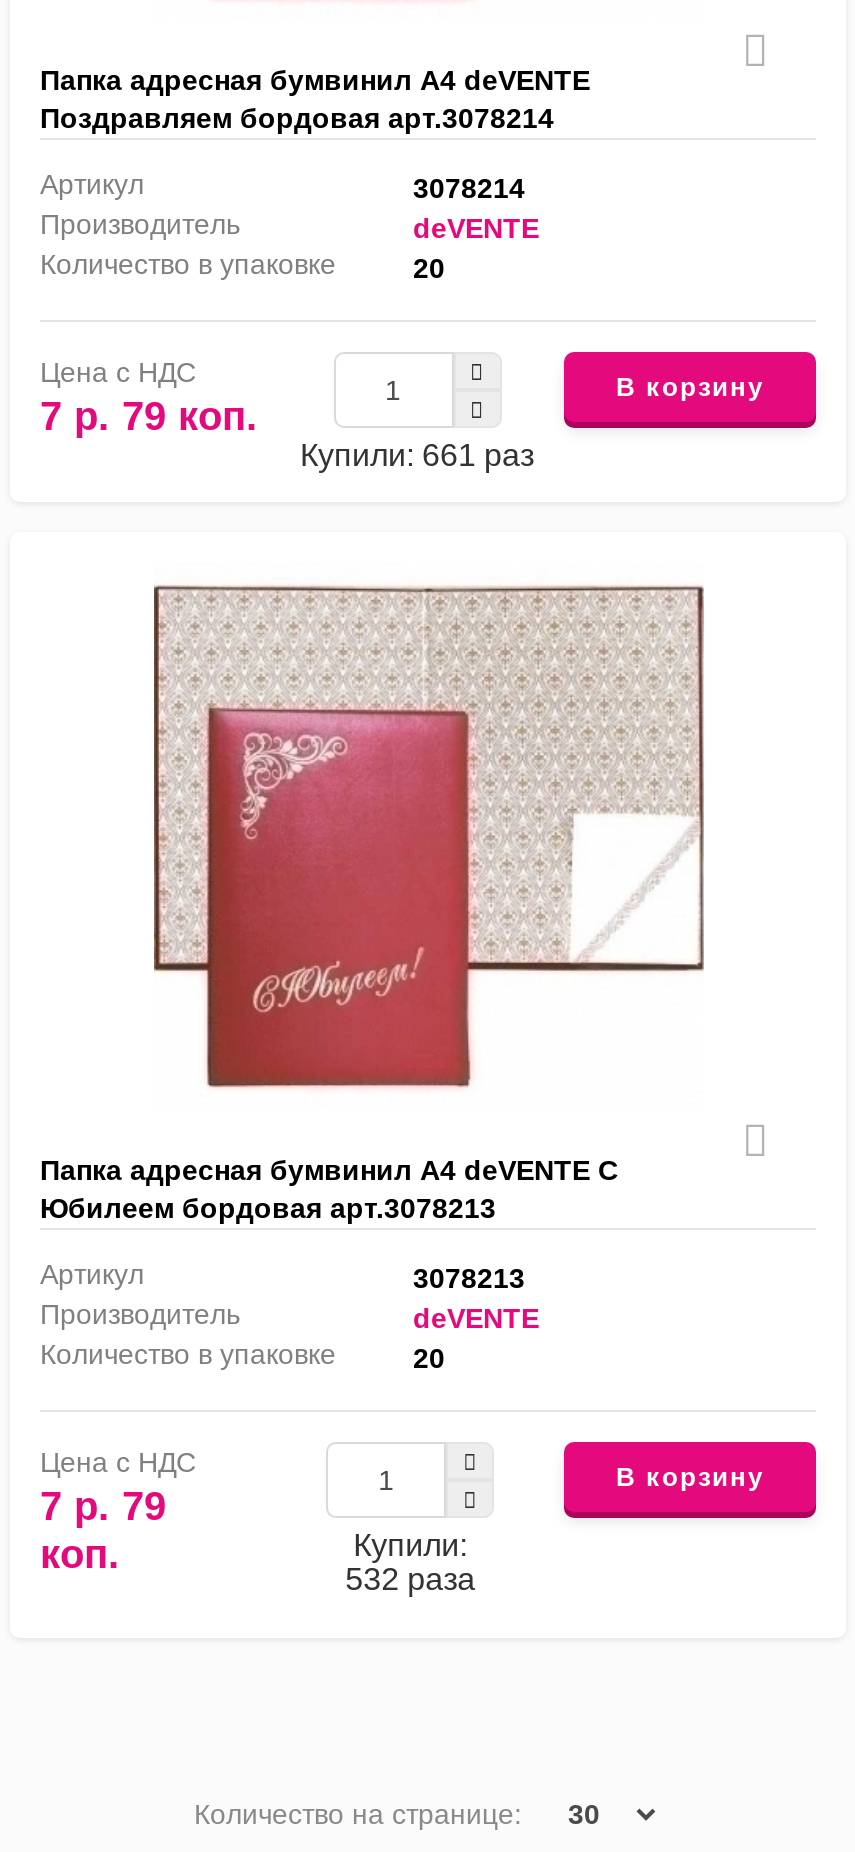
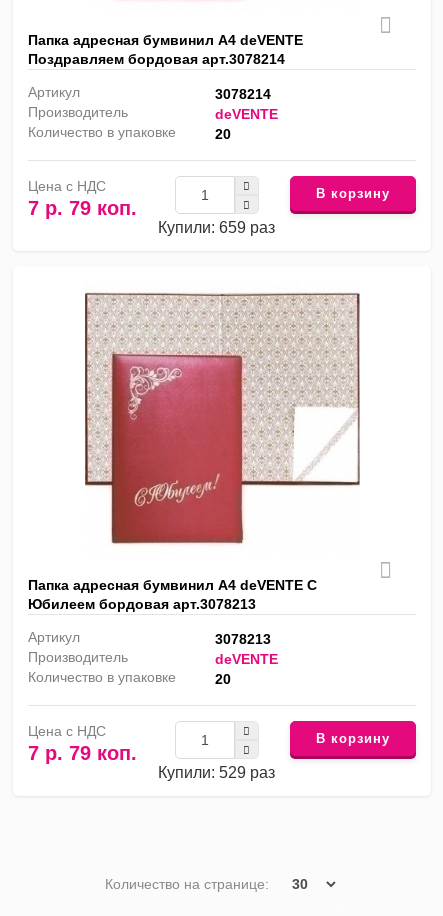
- Купили: 661 раз
+ Купили: 659 раз

- 7 р. 79
- коп.
- Купили:
- 532 раза
+ 7 р. 79 коп.
+ Купили: 529 раз
